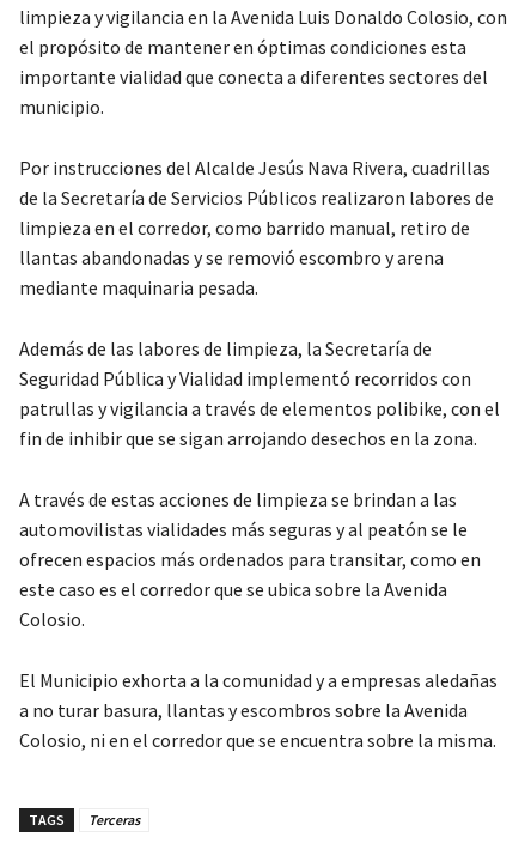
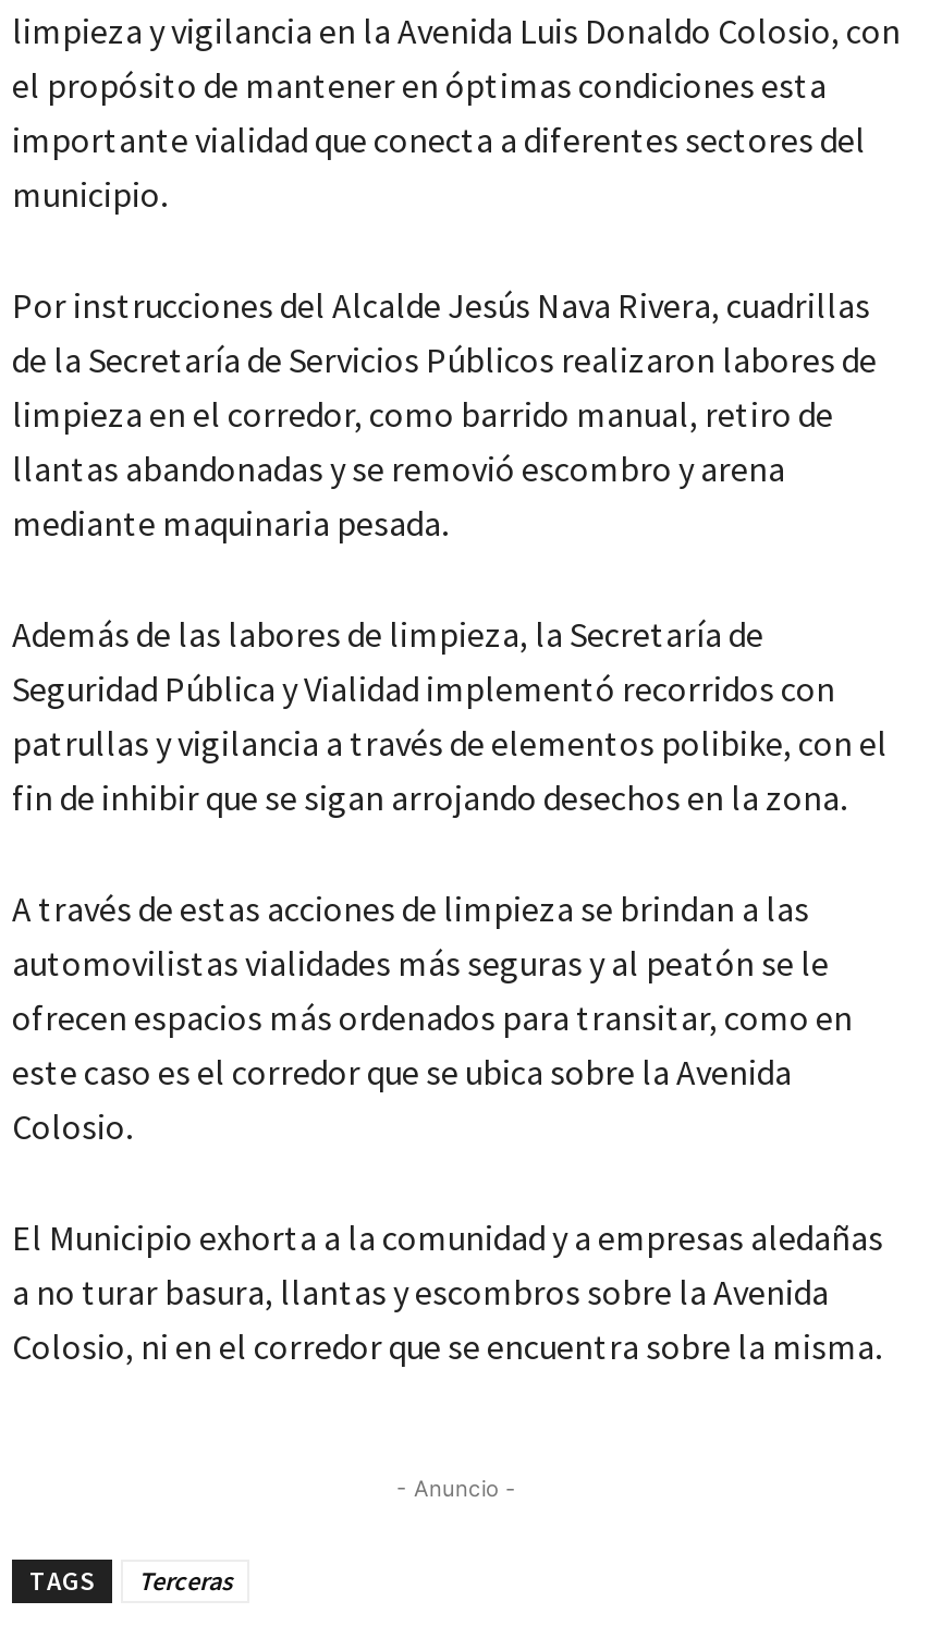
+ - Anuncio -
